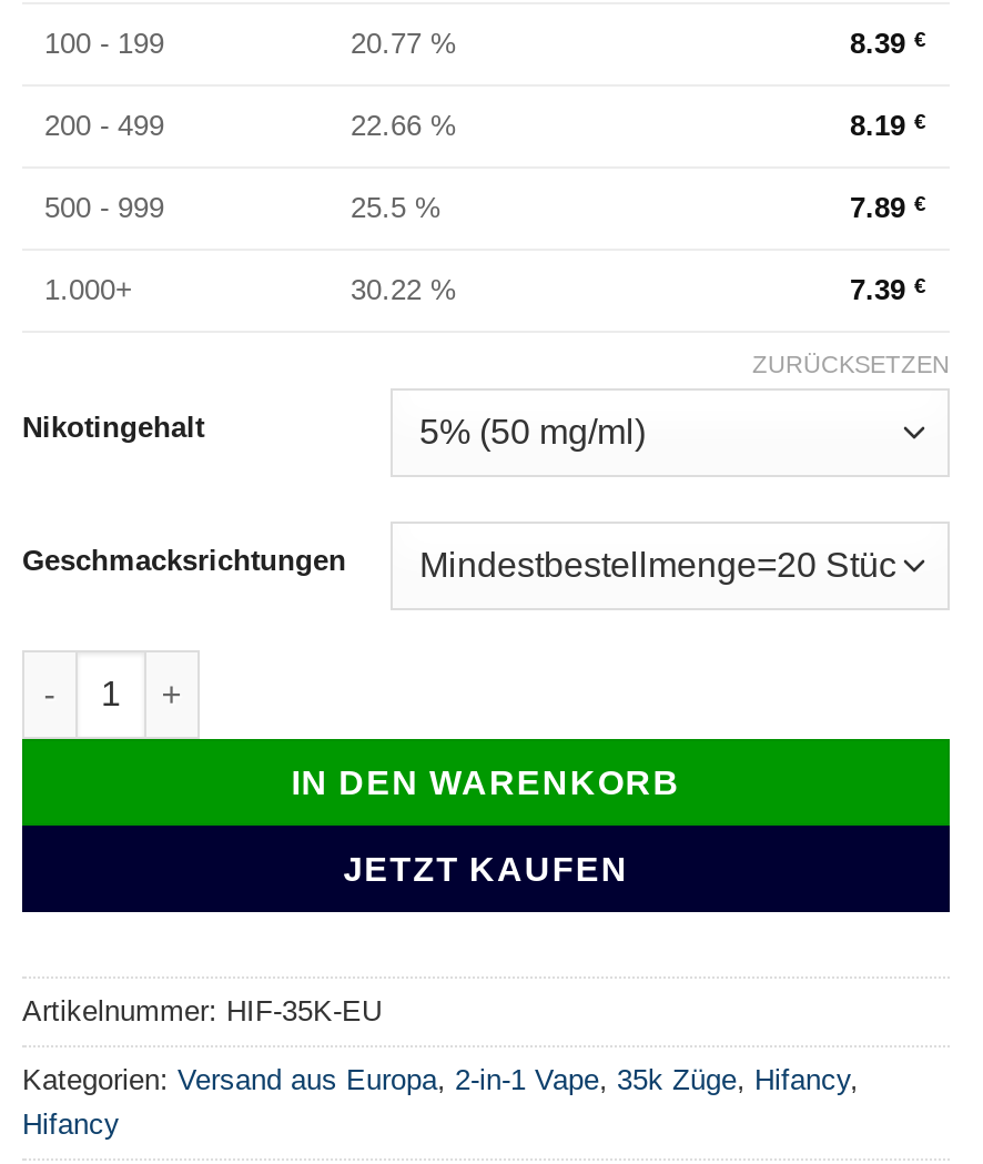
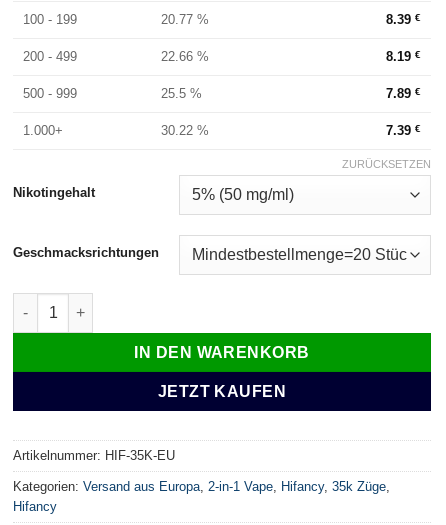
- Kategorien: Versand aus Europa, 2-in-1 Vape, 35k Züge, Hifancy,
+ Kategorien: Versand aus Europa, 2-in-1 Vape, Hifancy, 35k Züge,
